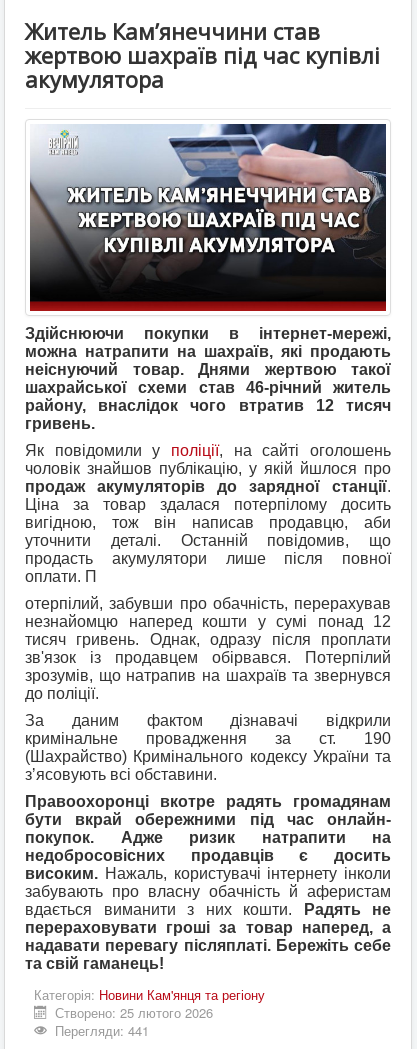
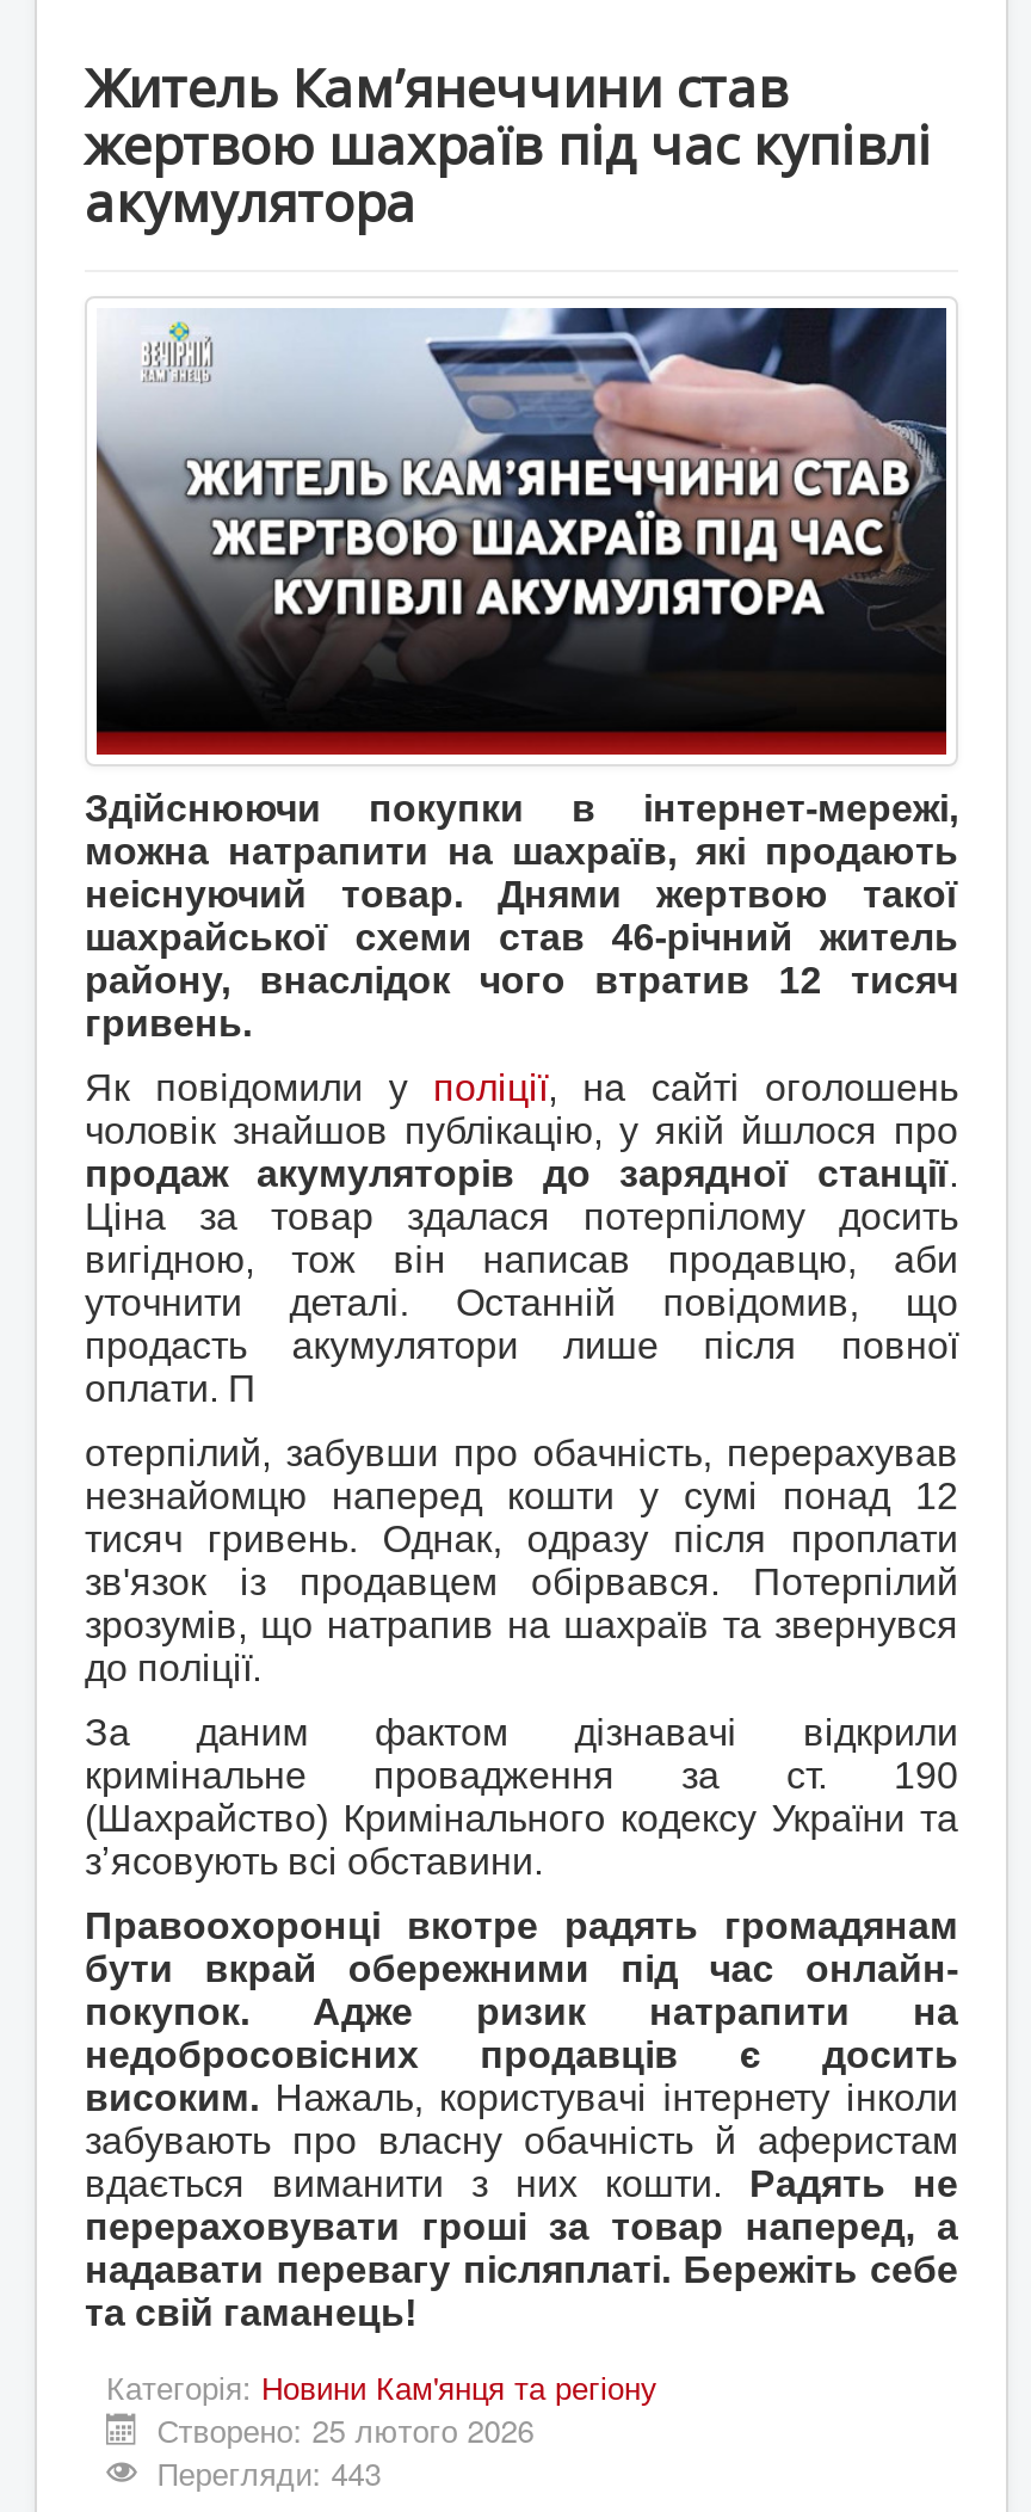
- Перегляди: 441
+ Перегляди: 443
